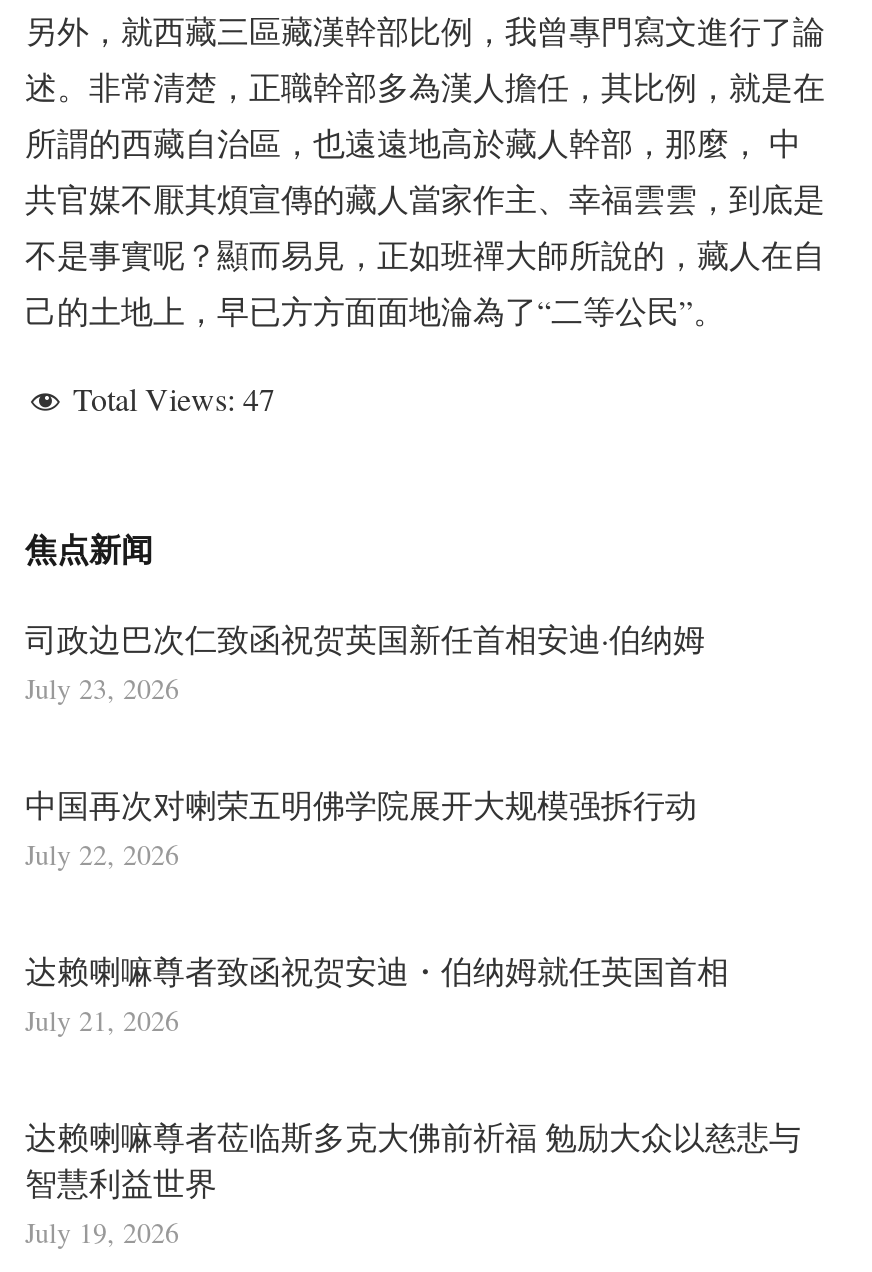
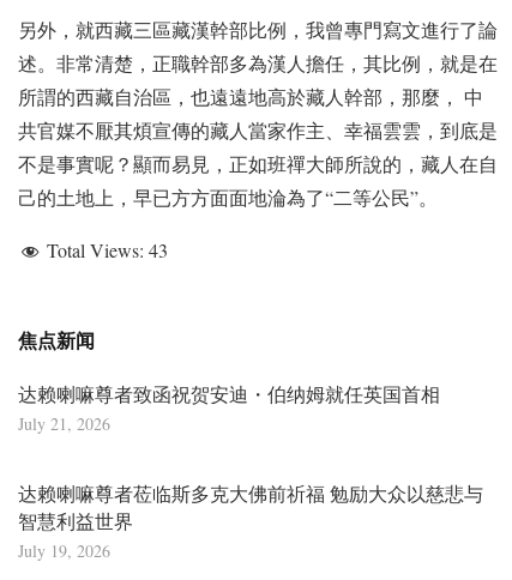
- Total Views: 47
+ Total Views: 43

- 司政边巴次仁致函祝贺英国新任首相安迪·伯纳姆
- July 23, 2026
- 中国再次对喇荣五明佛学院展开大规模强拆行动
- July 22, 2026
